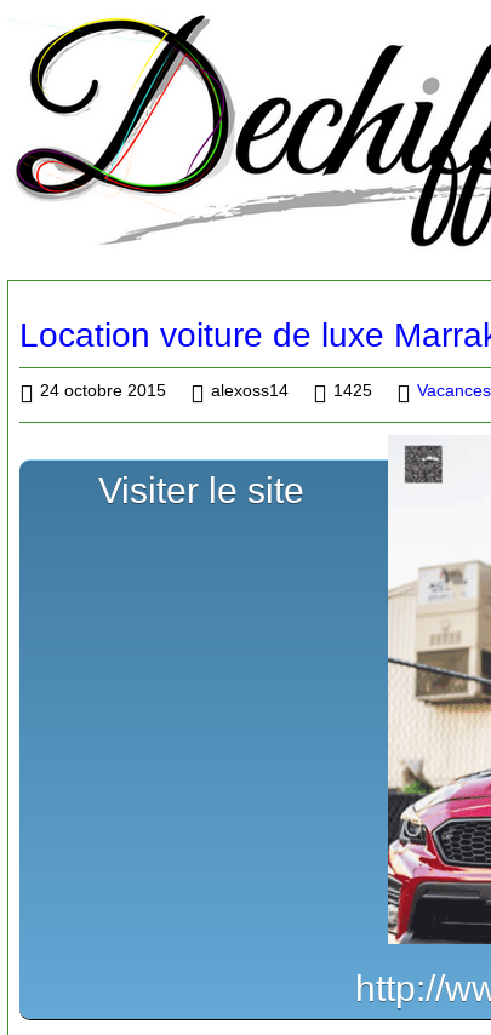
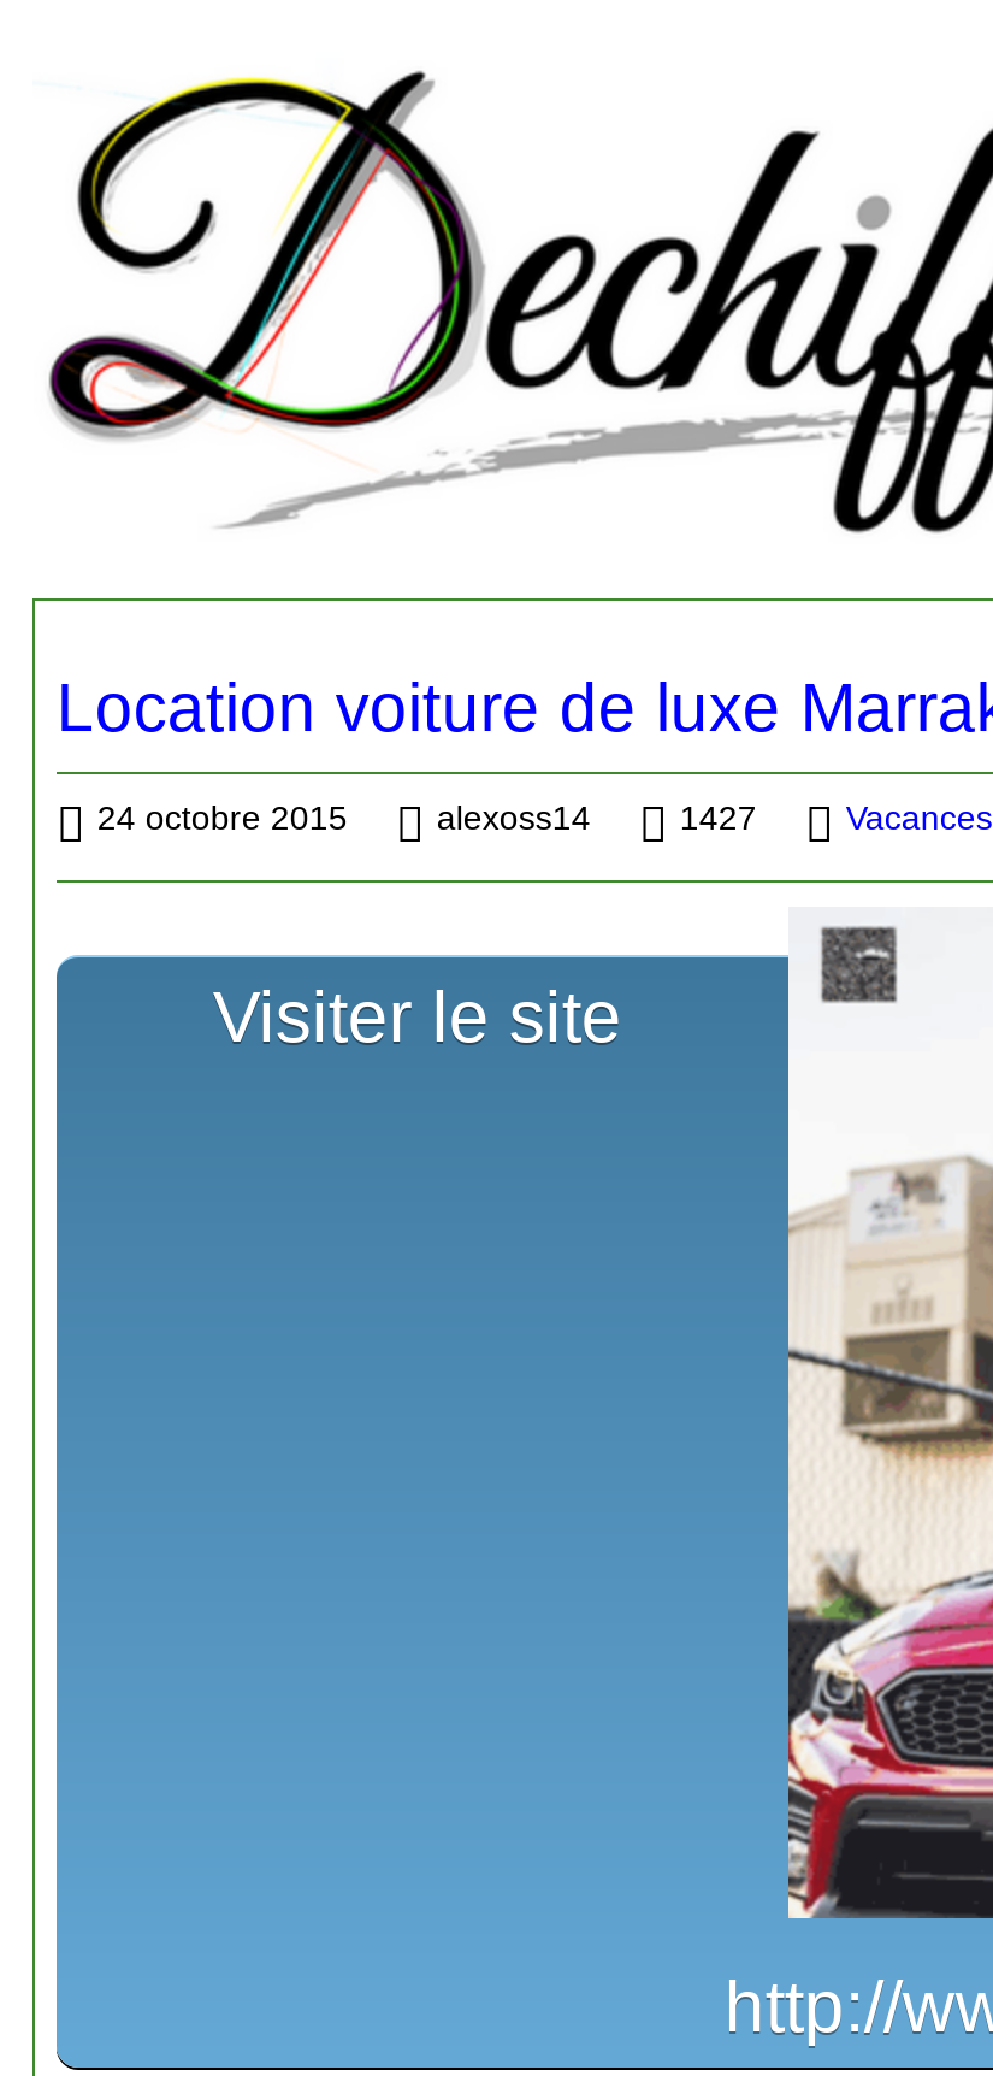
- 1425
+ 1427
